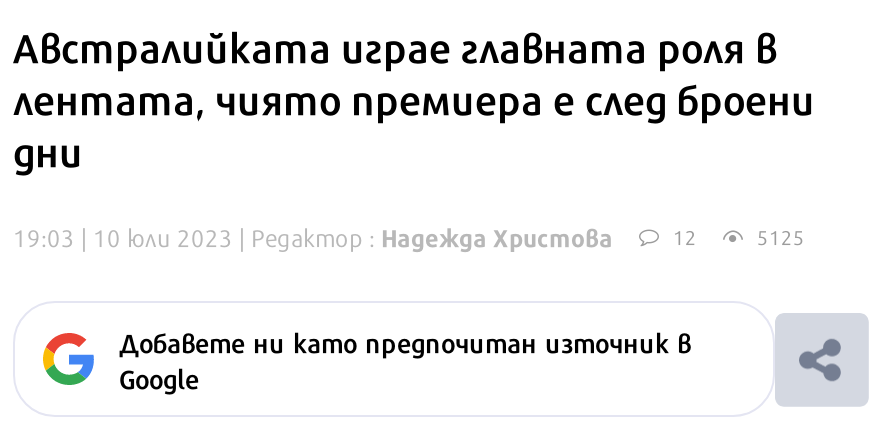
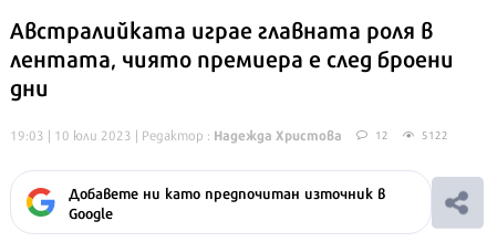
- 5125
+ 5122
